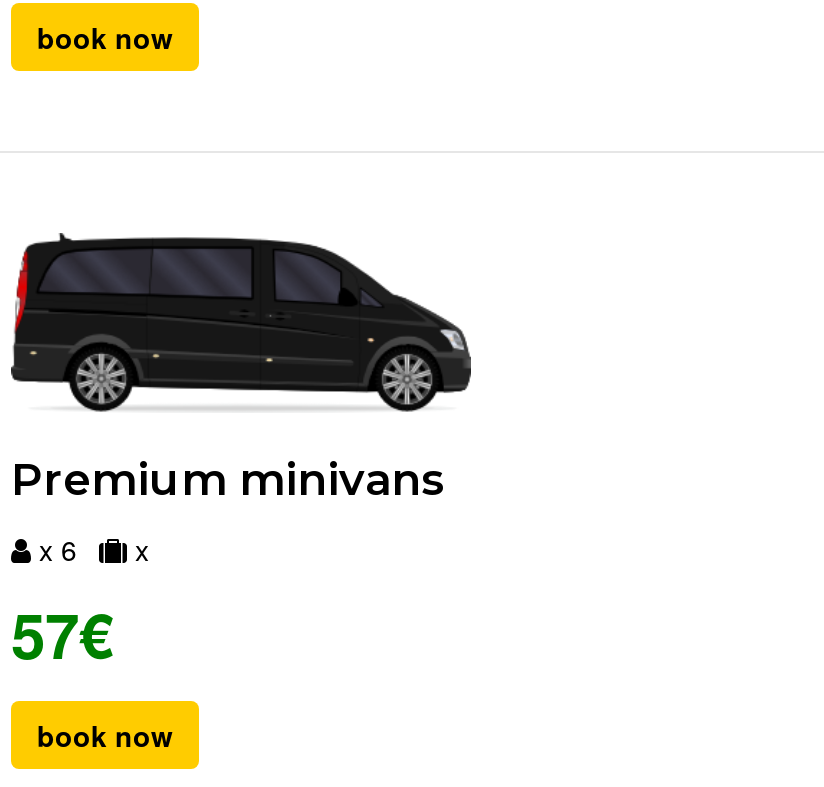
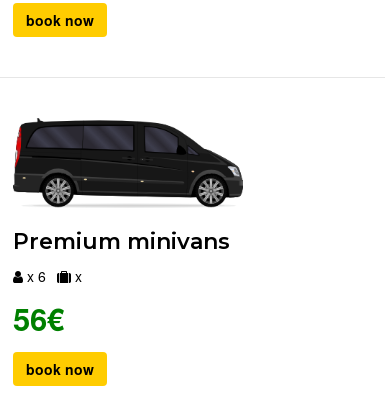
- 57€
+ 56€
